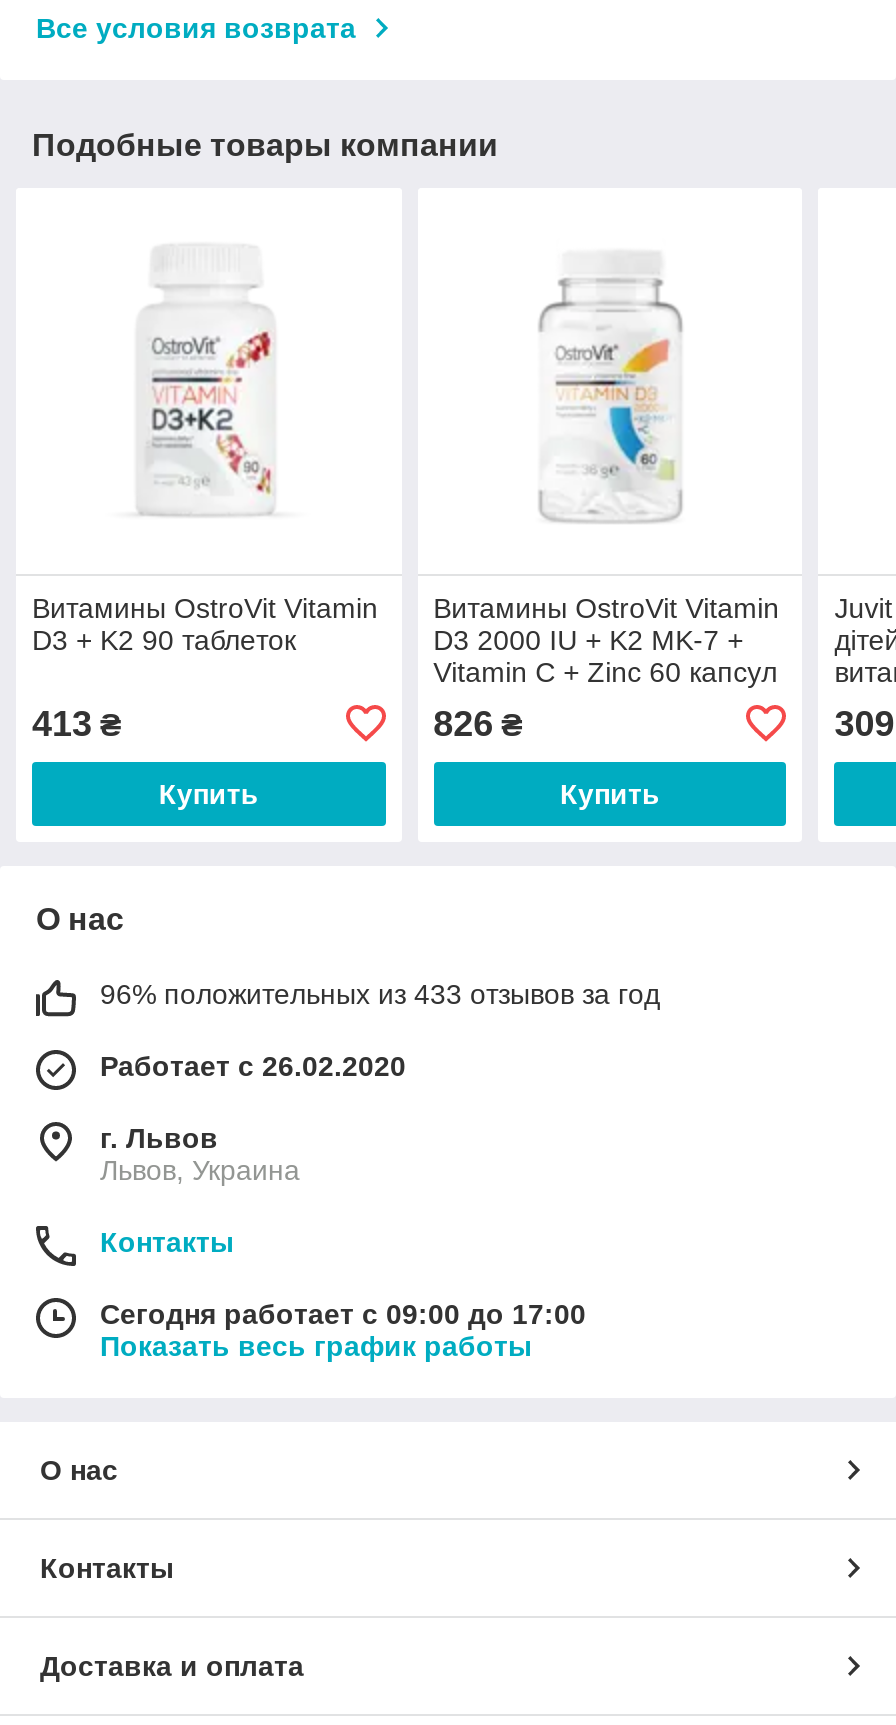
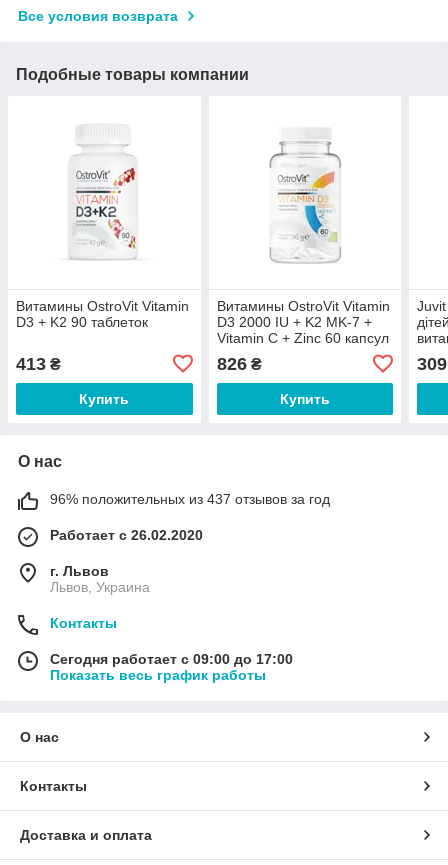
- 96% положительных из 433 отзывов за год
+ 96% положительных из 437 отзывов за год
